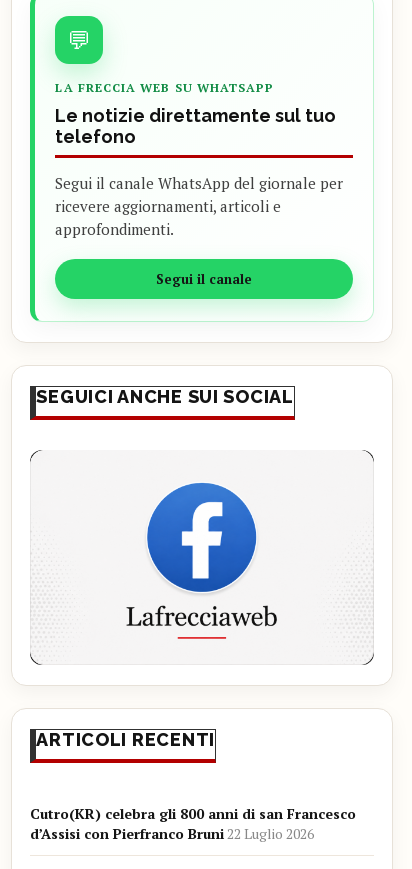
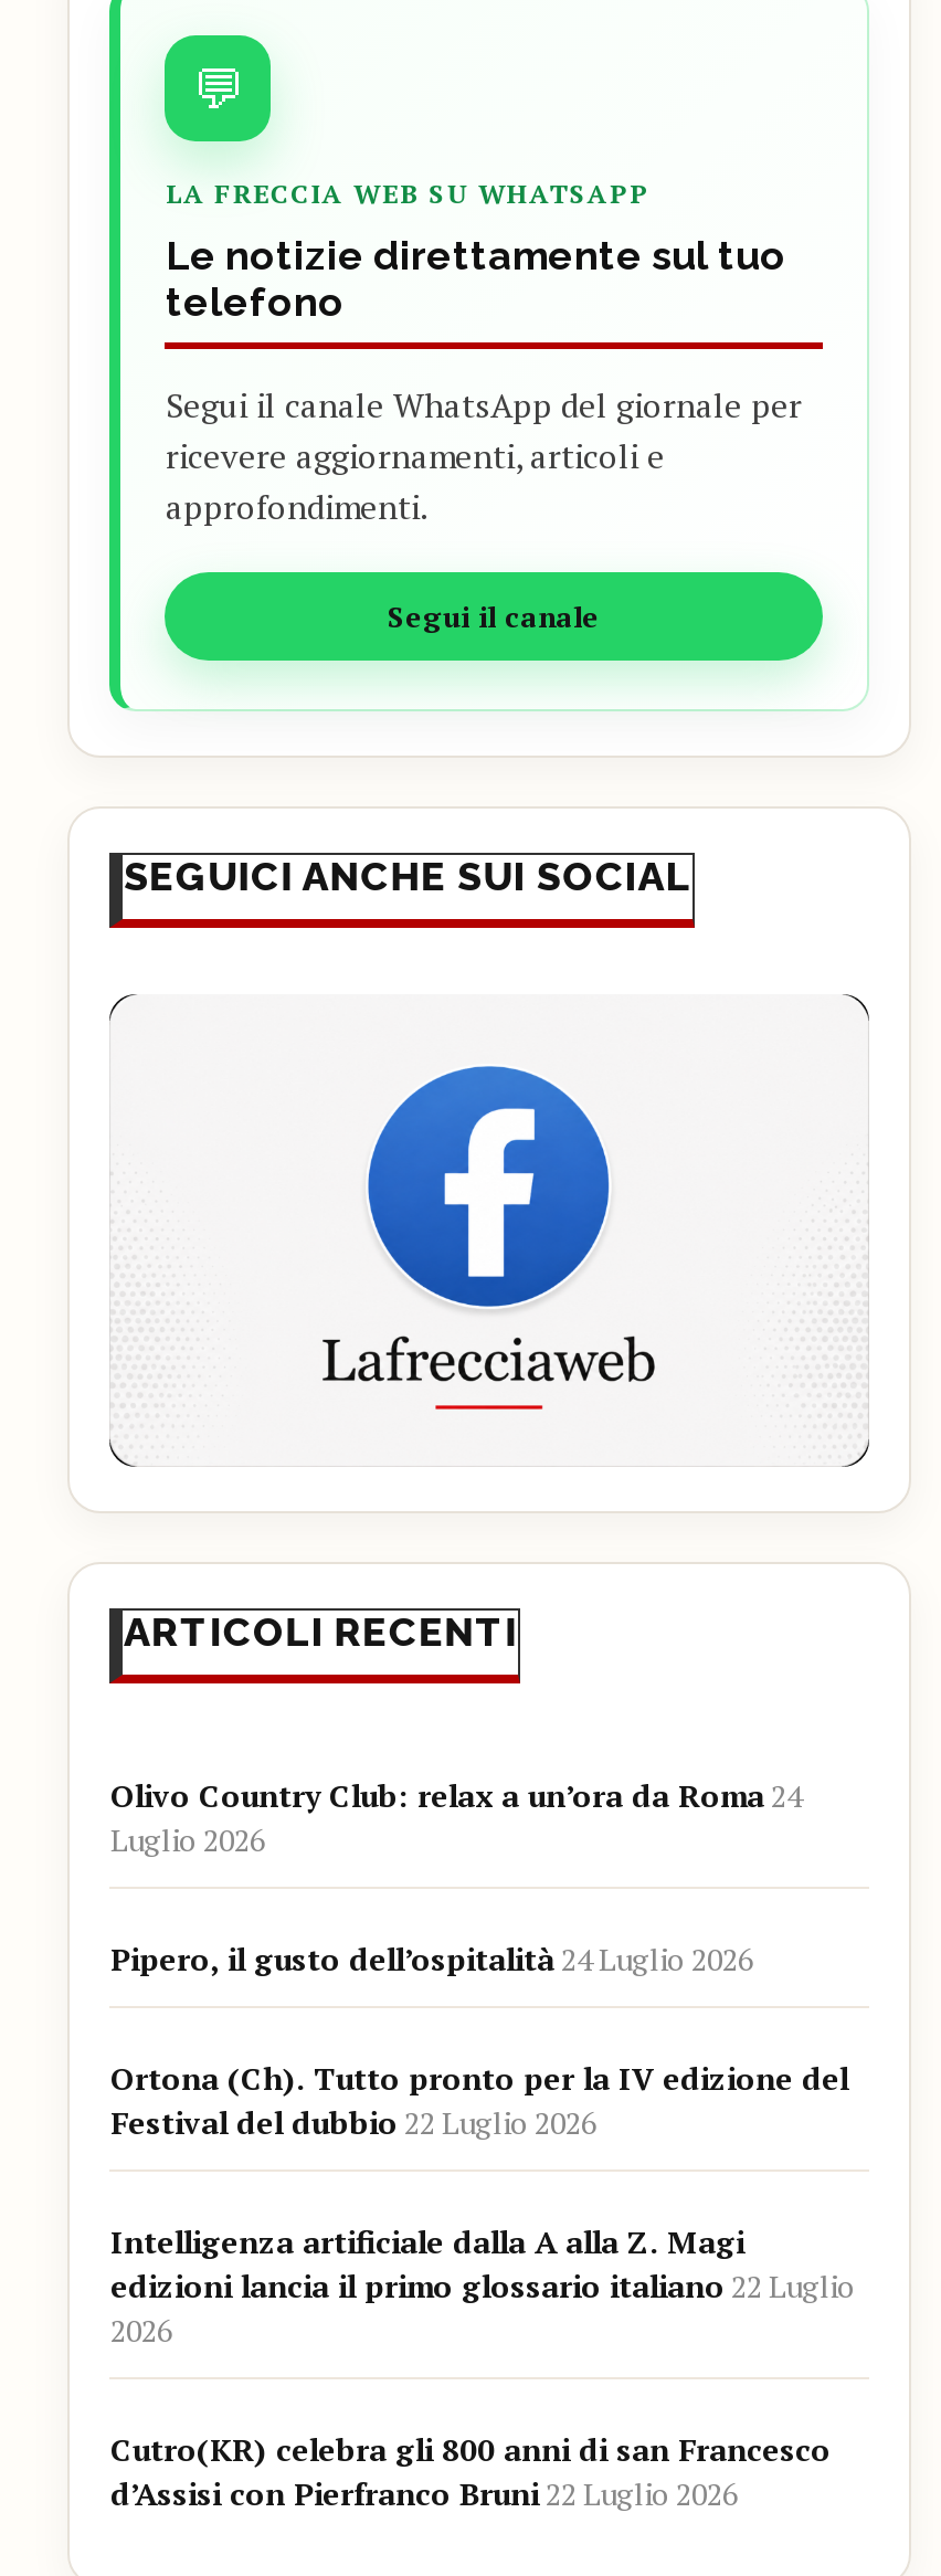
+ Olivo Country Club: relax a un’ora da Roma 24
+ Luglio 2026
+ Pipero, il gusto dell’ospitalità 24 Luglio 2026
+ Ortona (Ch). Tutto pronto per la IV edizione del
+ Festival del dubbio 22 Luglio 2026
+ Intelligenza artificiale dalla A alla Z. Magi
+ edizioni lancia il primo glossario italiano 22 Luglio
+ 2026
